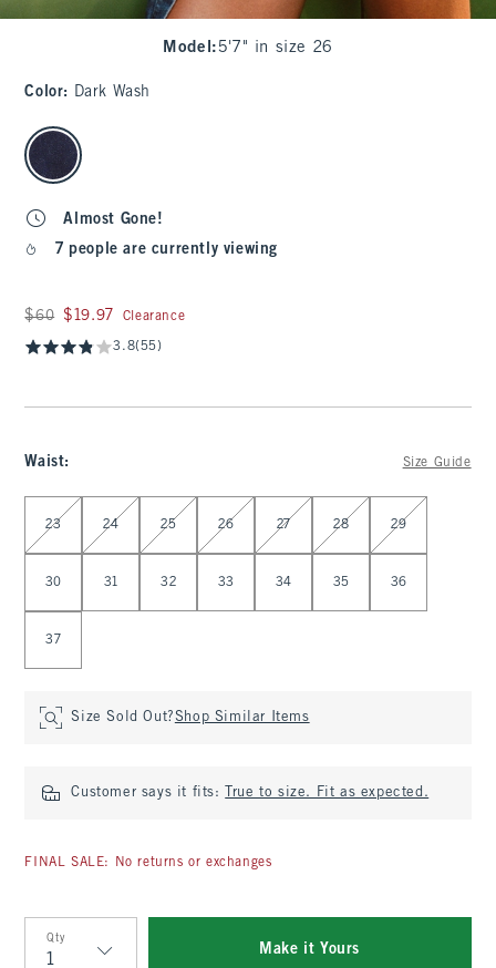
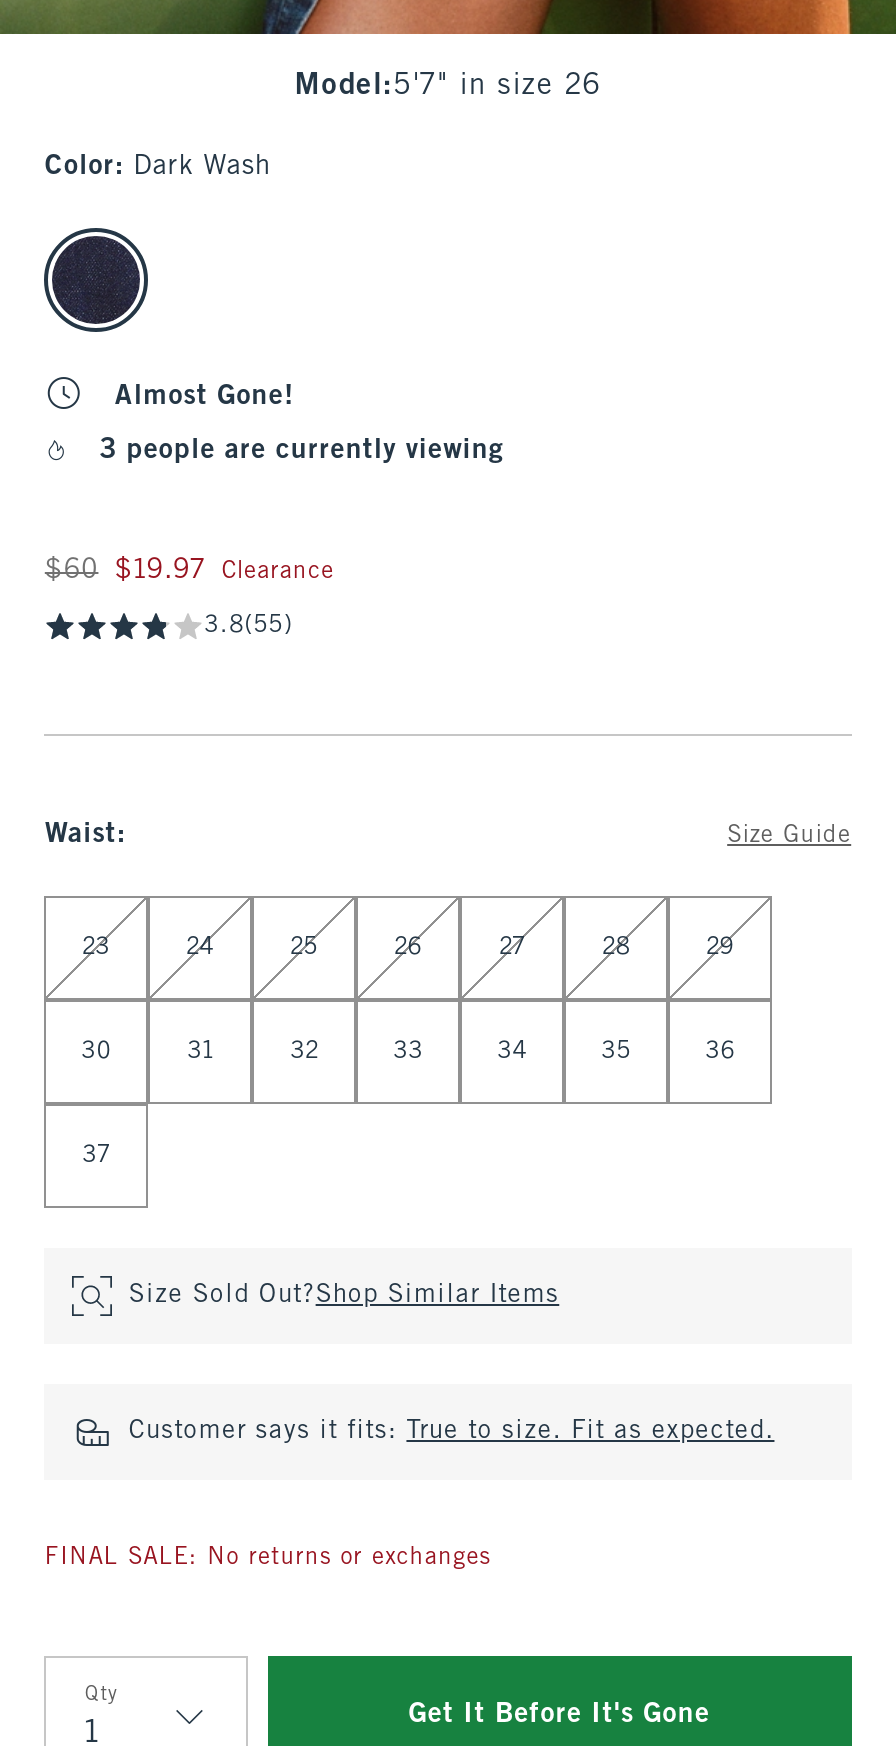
- 7 people are currently viewing
+ 3 people are currently viewing

- Make it Yours
+ Get It Before It's Gone
